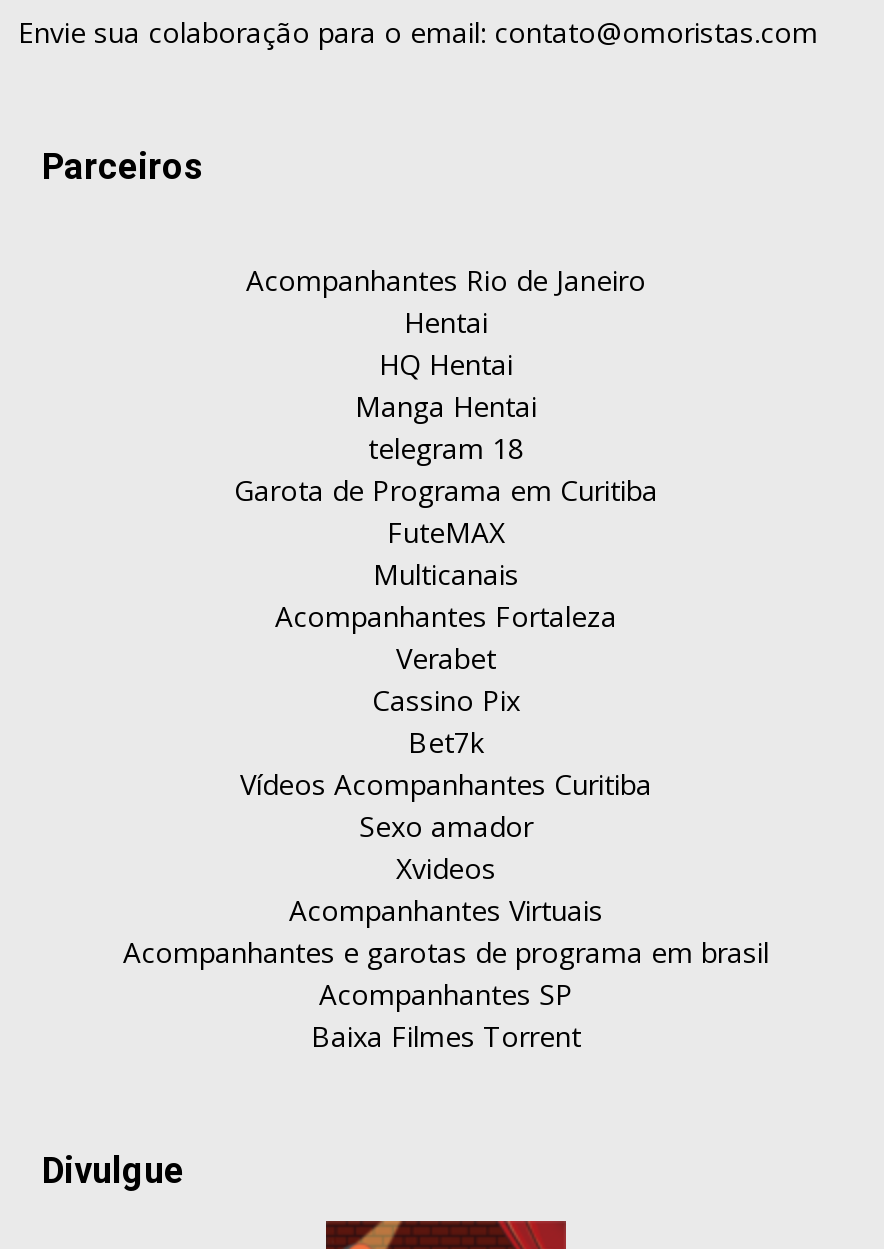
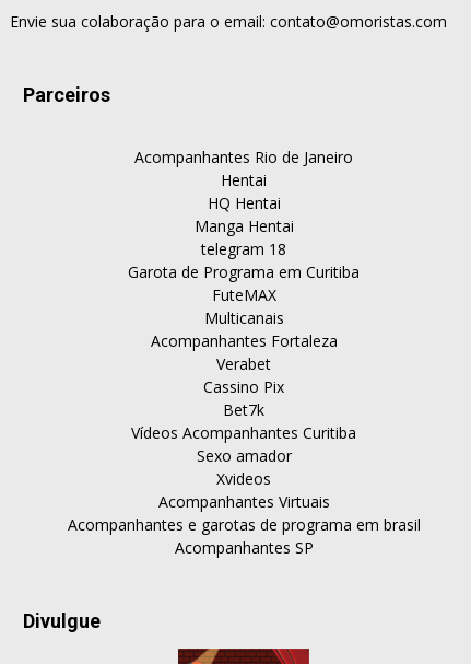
- Baixa Filmes Torrent
